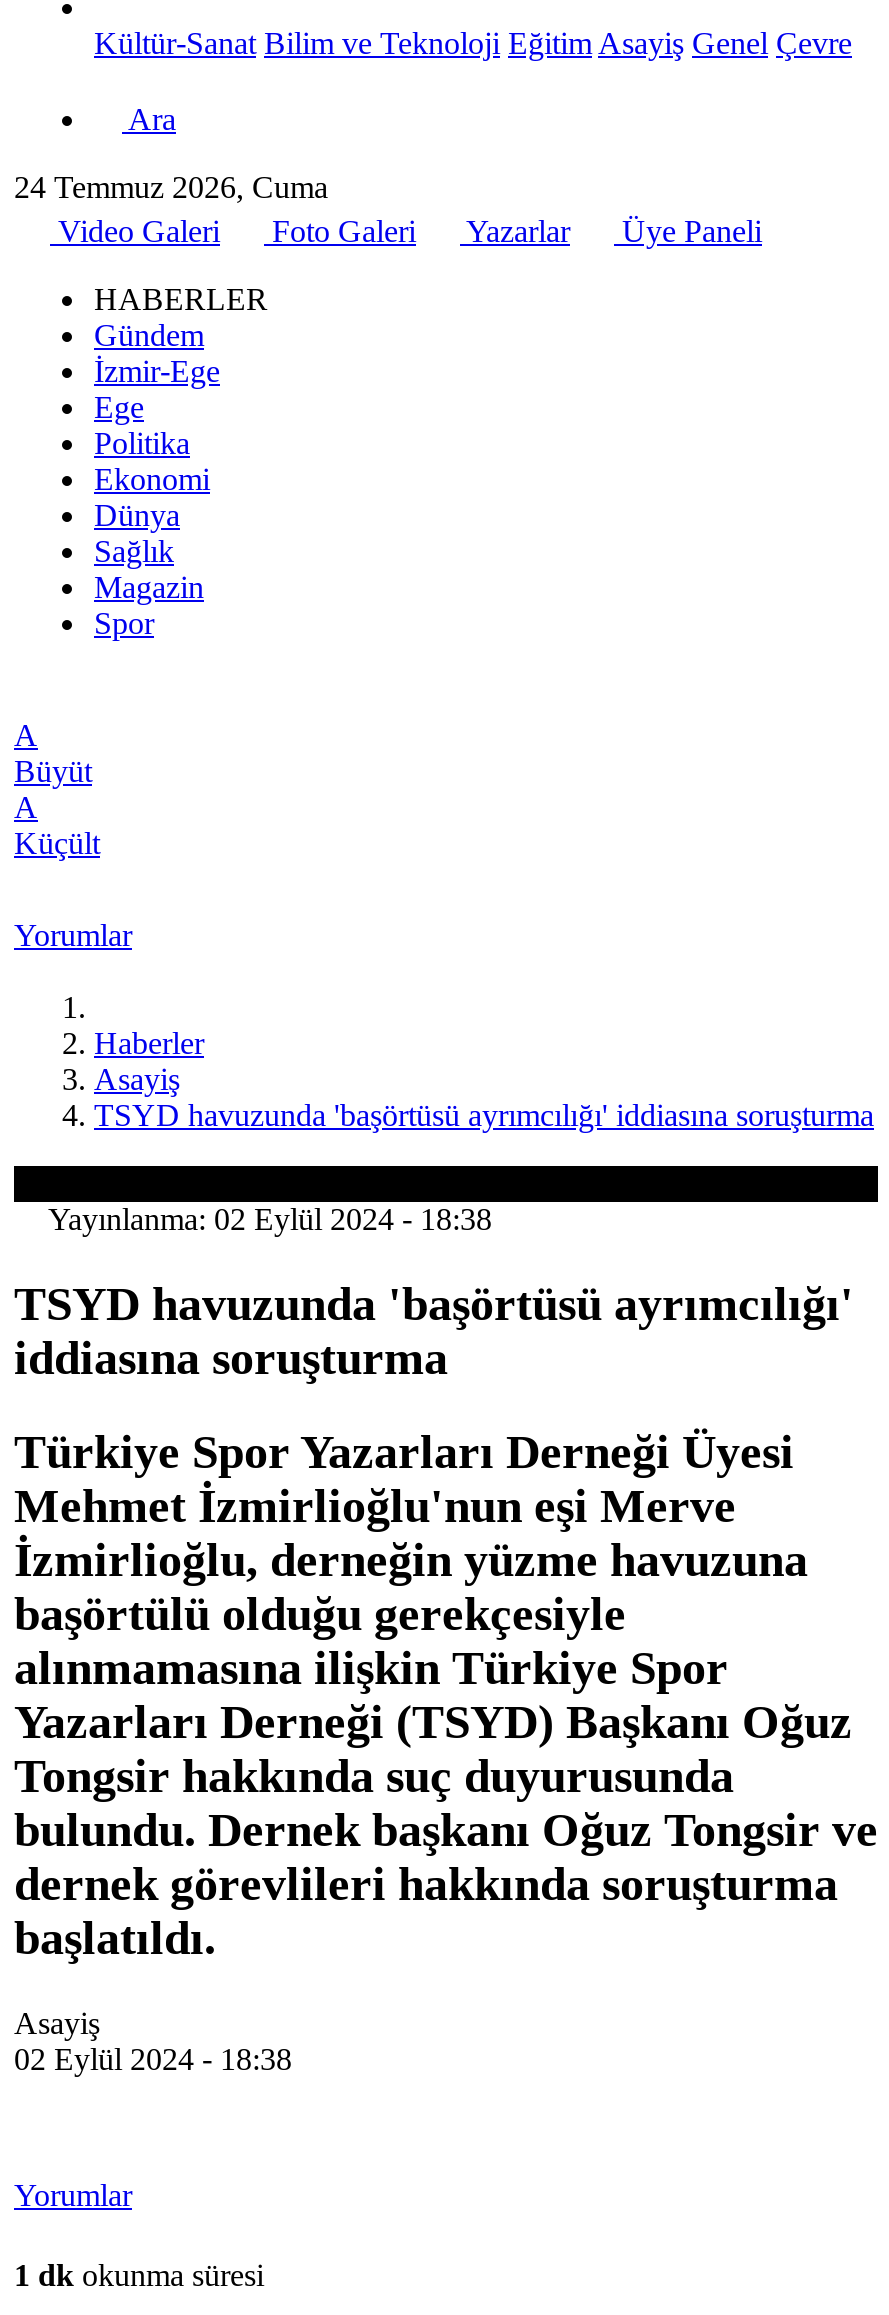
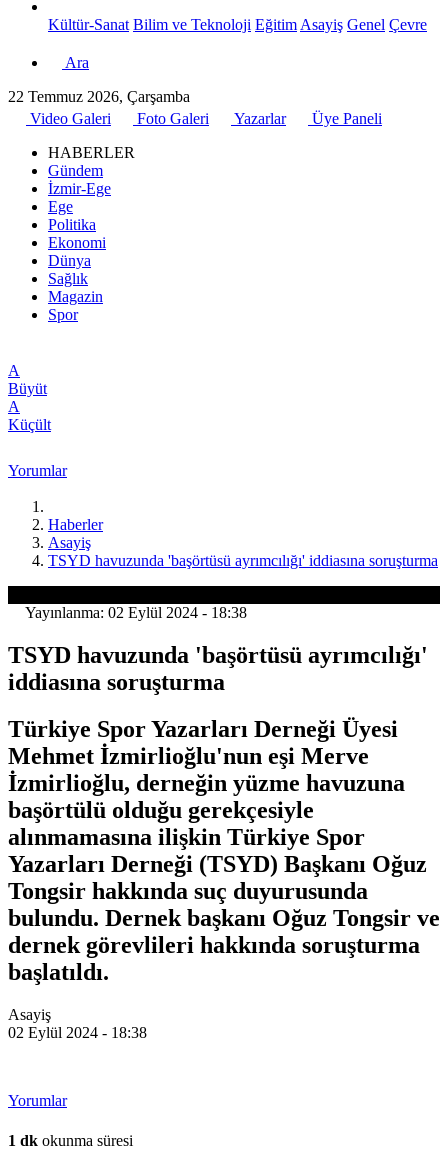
- 24 Temmuz 2026, Cuma
+ 22 Temmuz 2026, Çarşamba
